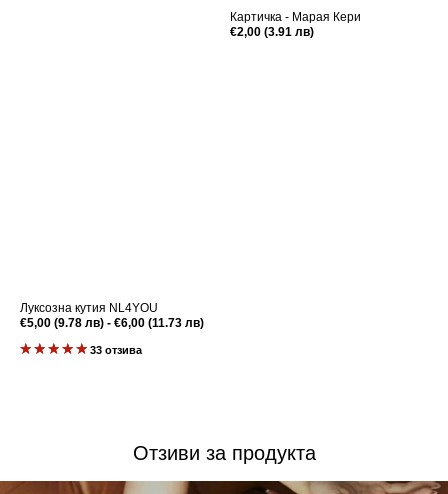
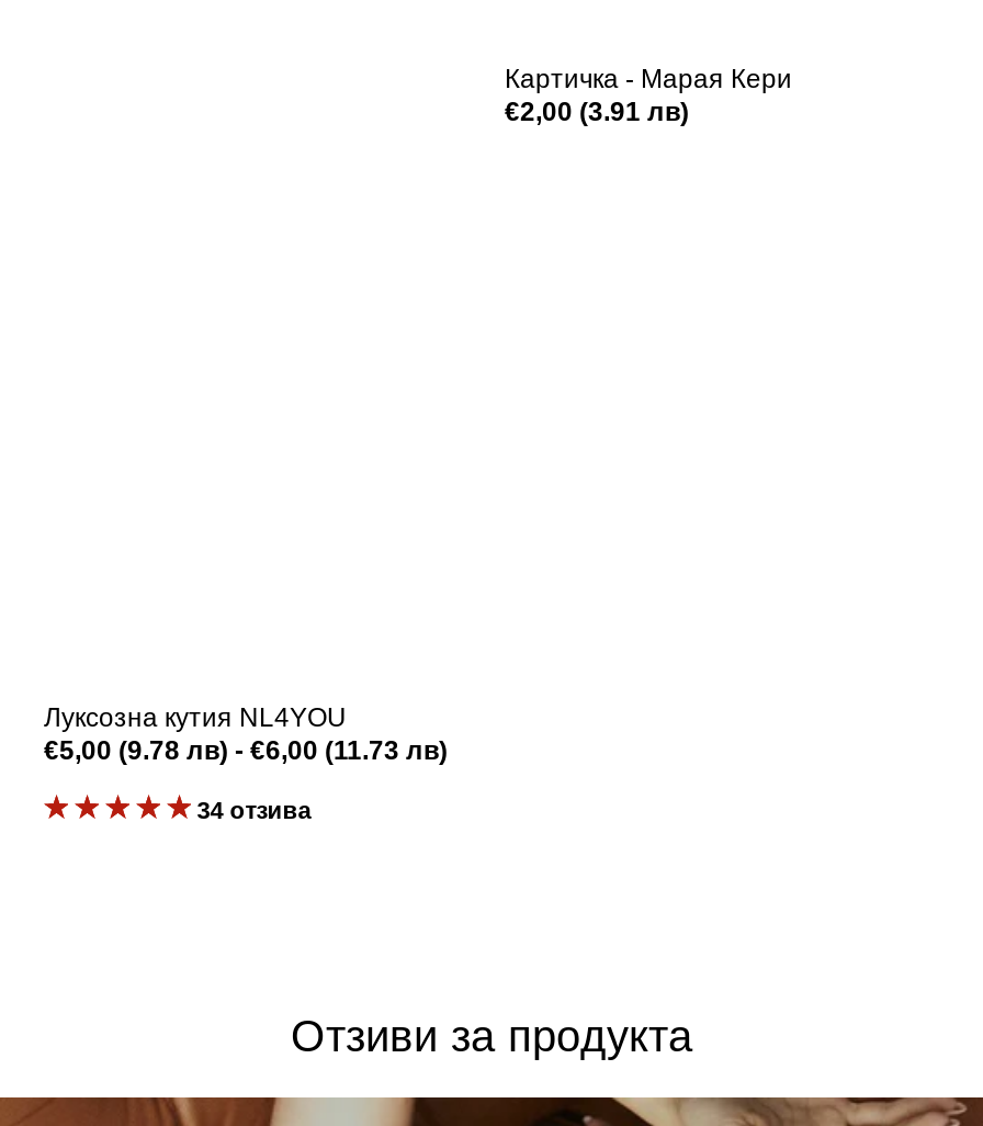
- 33 отзива
+ 34 отзива
